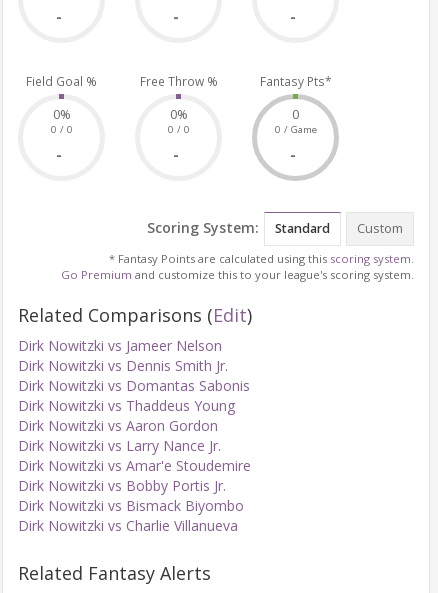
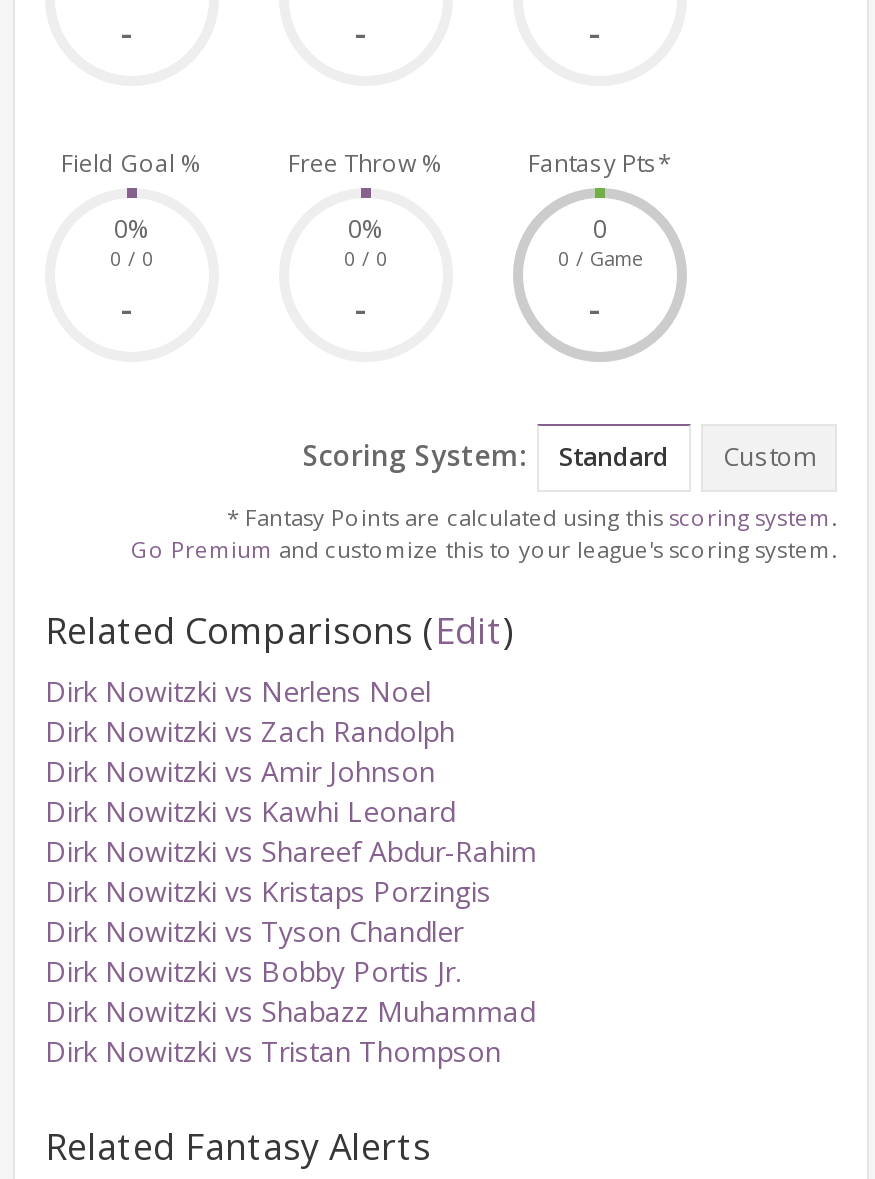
- Dirk Nowitzki vs Jameer Nelson
- Dirk Nowitzki vs Dennis Smith Jr.
- Dirk Nowitzki vs Domantas Sabonis
- Dirk Nowitzki vs Thaddeus Young
- Dirk Nowitzki vs Aaron Gordon
- Dirk Nowitzki vs Larry Nance Jr.
- Dirk Nowitzki vs Amar'e Stoudemire
+ Dirk Nowitzki vs Nerlens Noel
+ Dirk Nowitzki vs Zach Randolph
+ Dirk Nowitzki vs Amir Johnson
+ Dirk Nowitzki vs Kawhi Leonard
+ Dirk Nowitzki vs Shareef Abdur-Rahim
+ Dirk Nowitzki vs Kristaps Porzingis
+ Dirk Nowitzki vs Tyson Chandler

- Dirk Nowitzki vs Bismack Biyombo
+ Dirk Nowitzki vs Shabazz Muhammad

- Dirk Nowitzki vs Charlie Villanueva
+ Dirk Nowitzki vs Tristan Thompson
